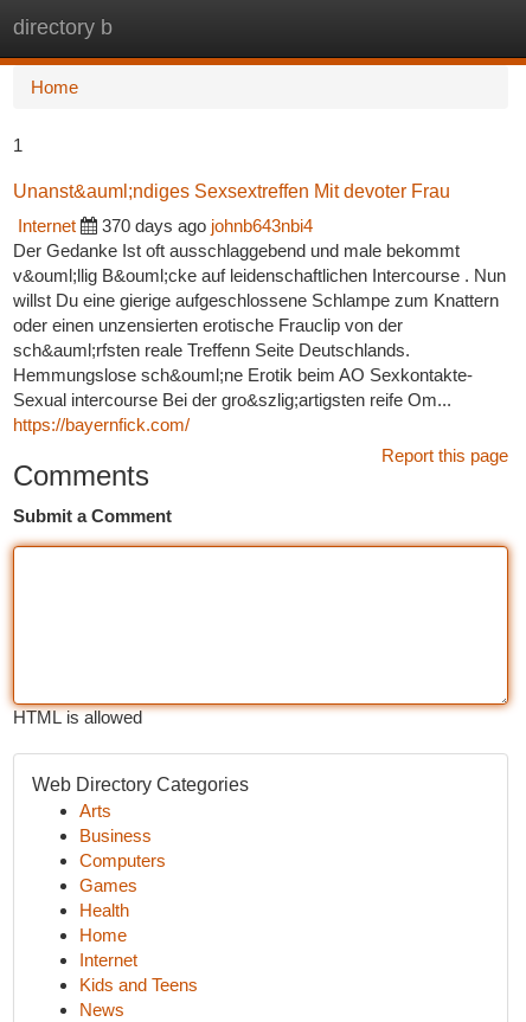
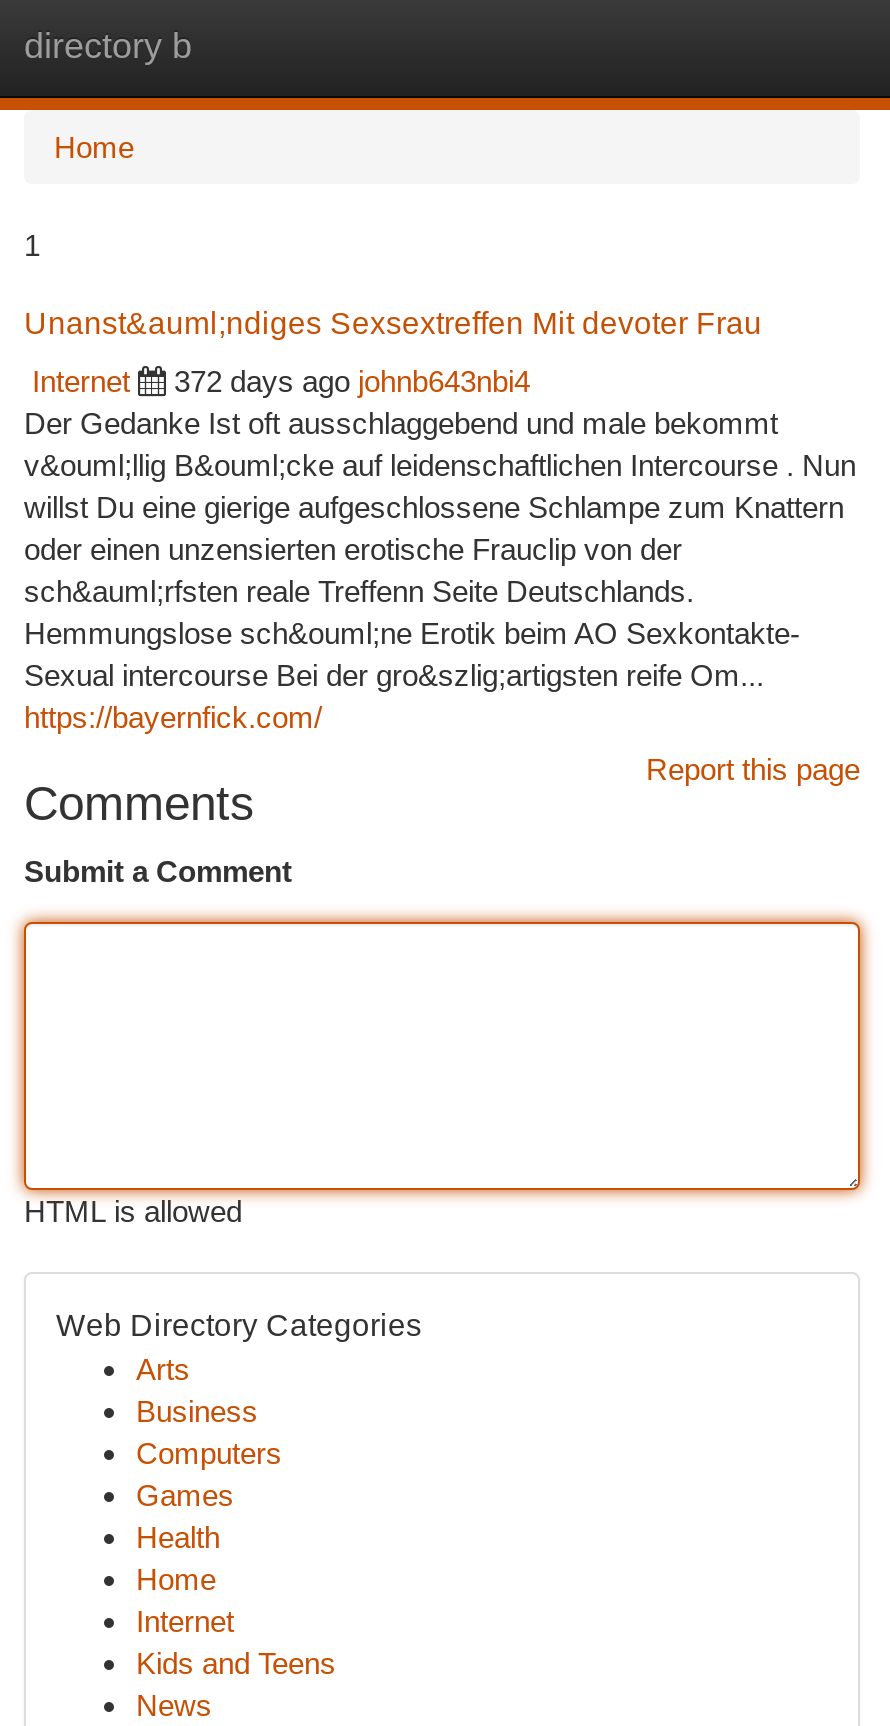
- 370 days ago johnb643nbi4
+ 372 days ago johnb643nbi4
